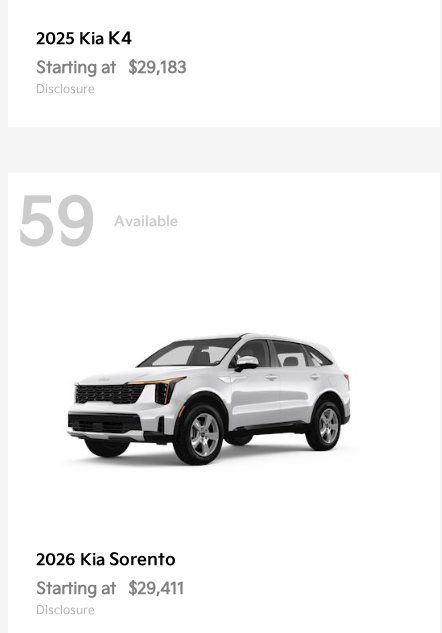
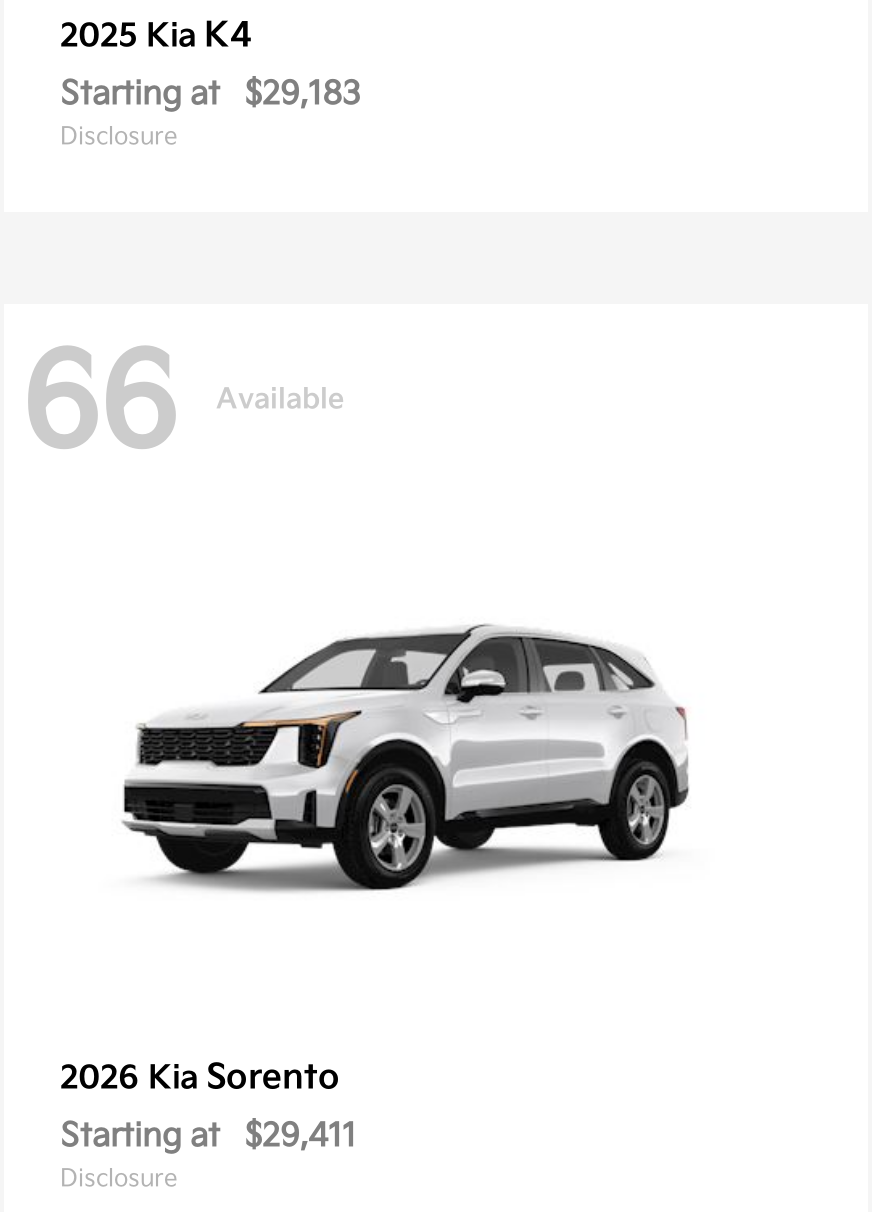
- 59 Available
+ 66 Available
